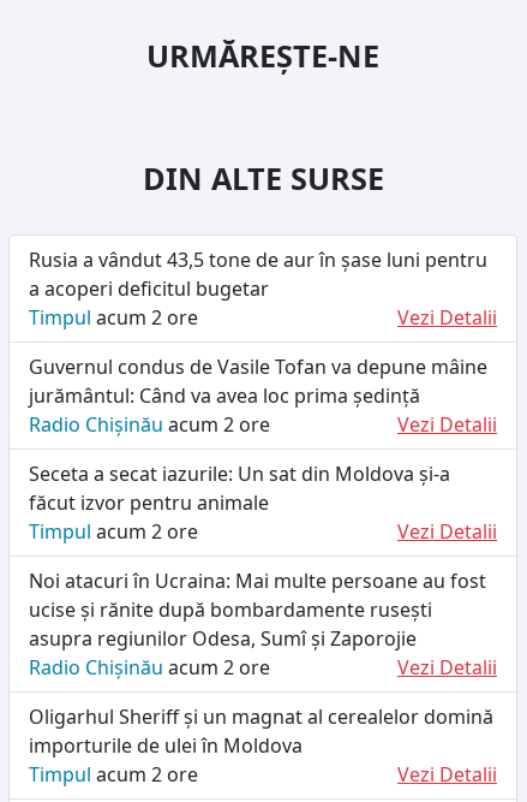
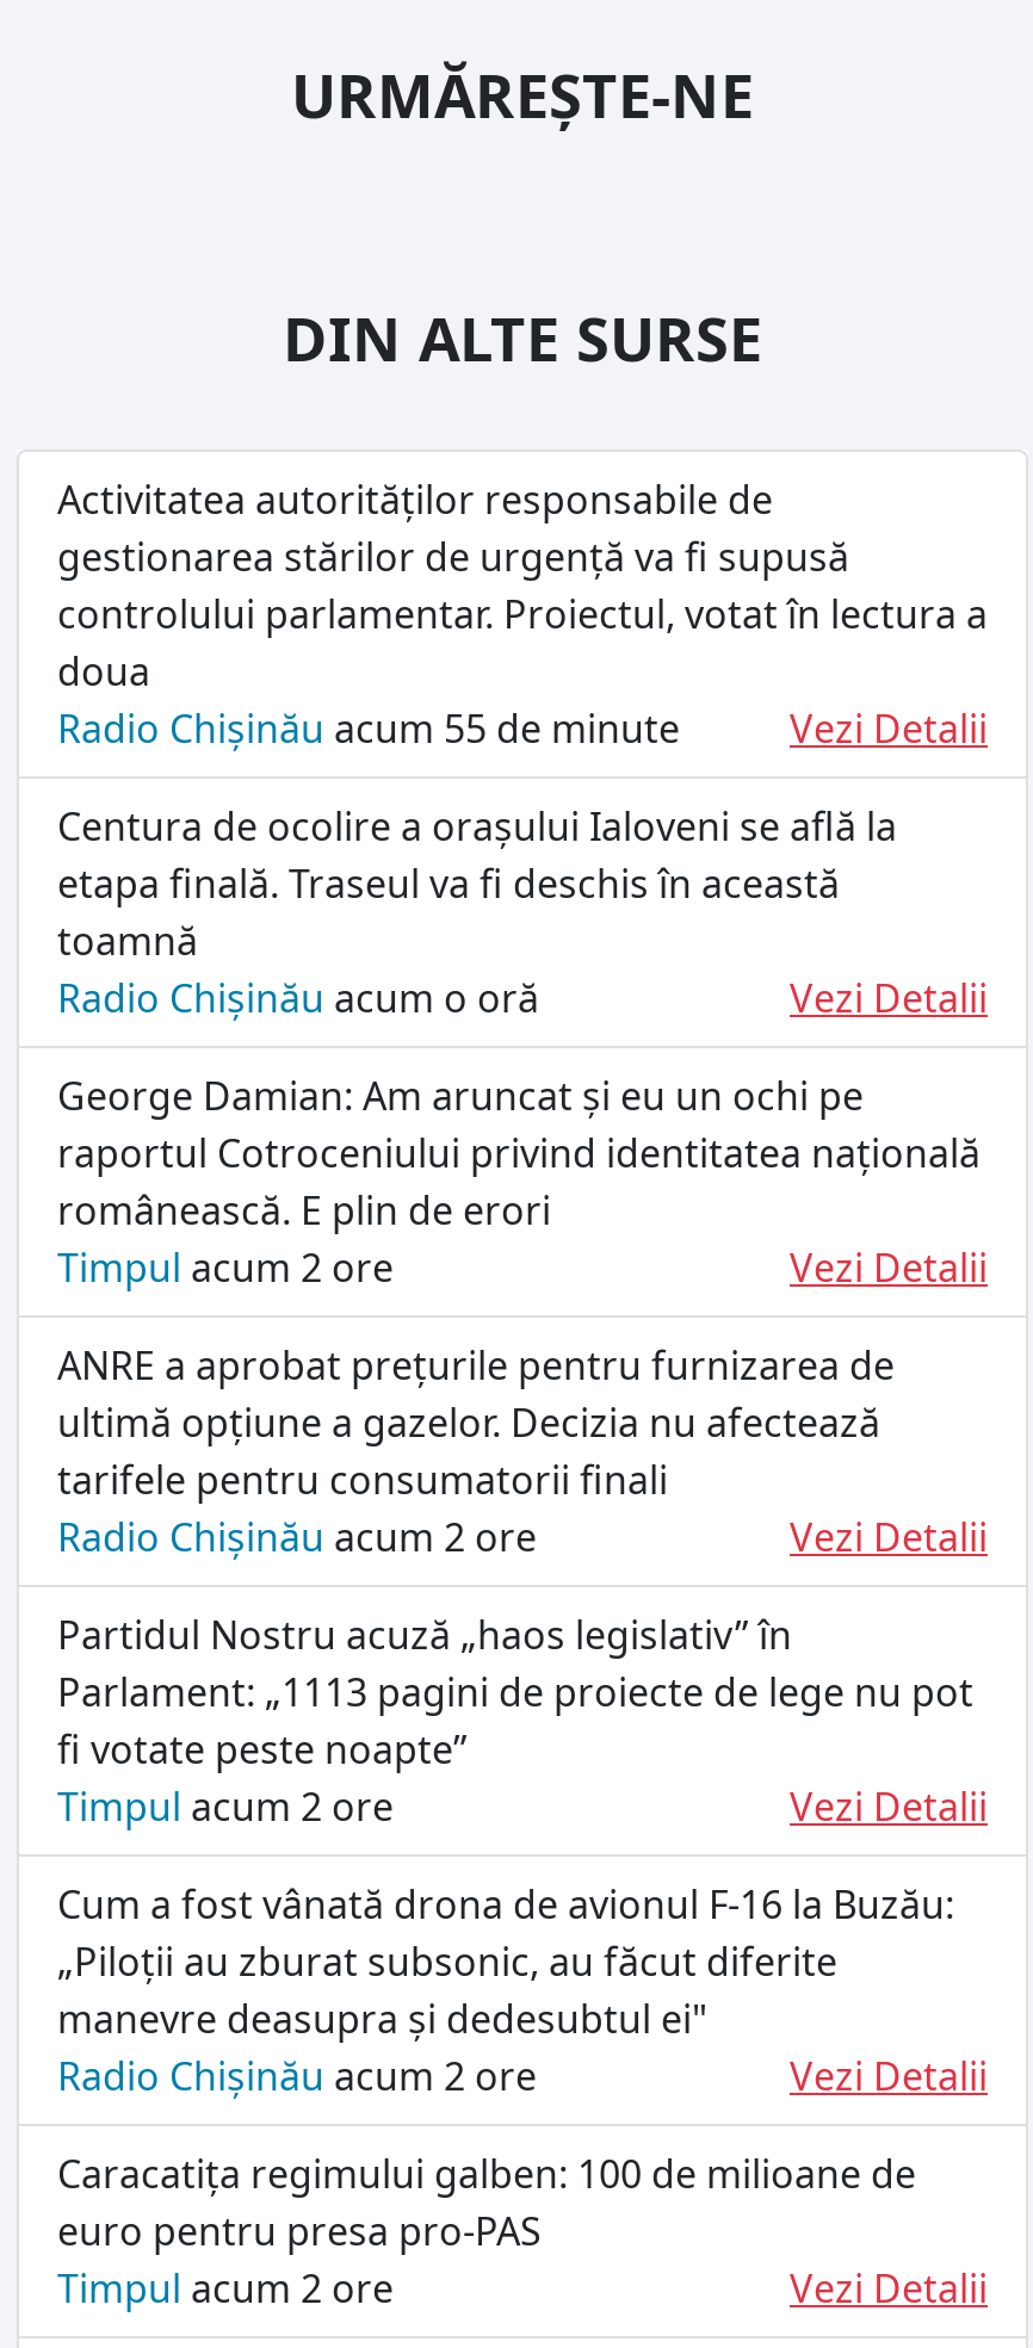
- Rusia a vândut 43,5 tone de aur în șase luni pentru
- a acoperi deficitul bugetar
+ Activitatea autorităților responsabile de
+ gestionarea stărilor de urgență va fi supusă
+ controlului parlamentar. Proiectul, votat în lectura a
+ doua
+ Radio Chișinău acum 55 de minute
+ Vezi Detalii
+ Centura de ocolire a orașului Ialoveni se află la
+ etapa finală. Traseul va fi deschis în această
+ toamnă
+ Radio Chișinău acum o oră
+ Vezi Detalii
+ George Damian: Am aruncat și eu un ochi pe
+ raportul Cotroceniului privind identitatea națională
+ românească. E plin de erori

- Guvernul condus de Vasile Tofan va depune mâine
- jurământul: Când va avea loc prima ședință
+ ANRE a aprobat prețurile pentru furnizarea de
+ ultimă opțiune a gazelor. Decizia nu afectează
+ tarifele pentru consumatorii finali

- Seceta a secat iazurile: Un sat din Moldova și-a
- făcut izvor pentru animale
+ Partidul Nostru acuză „haos legislativ” în
+ Parlament: „1113 pagini de proiecte de lege nu pot
+ fi votate peste noapte”

- Noi atacuri în Ucraina: Mai multe persoane au fost
- ucise și rănite după bombardamente rusești
- asupra regiunilor Odesa, Sumî și Zaporojie
+ Cum a fost vânată drona de avionul F-16 la Buzău:
+ „Piloții au zburat subsonic, au făcut diferite
+ manevre deasupra și dedesubtul ei"

- Oligarhul Sheriff și un magnat al cerealelor domină
- importurile de ulei în Moldova
+ Caracatița regimului galben: 100 de milioane de
+ euro pentru presa pro-PAS
